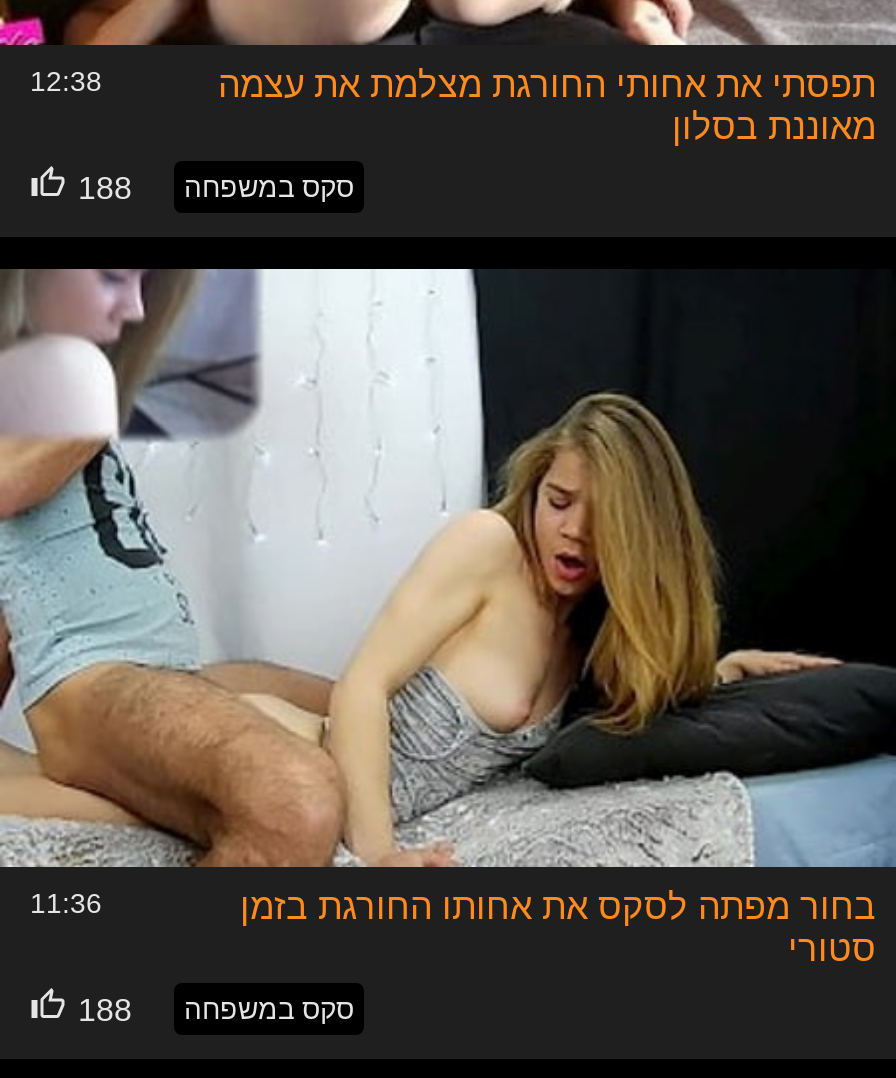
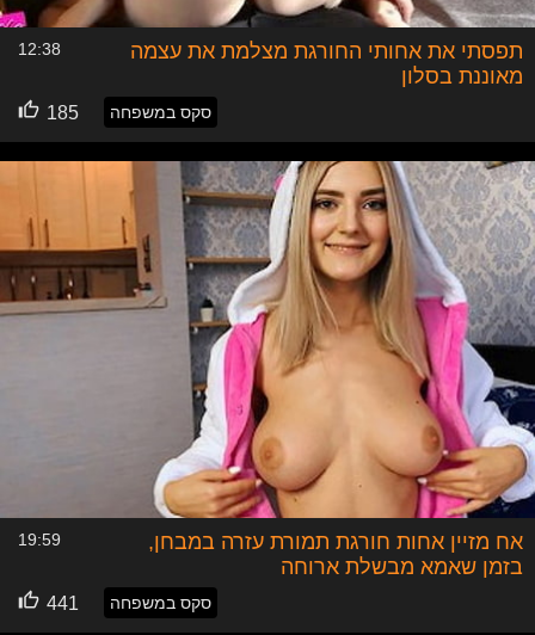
- סקס במשפחה 188
+ סקס במשפחה 185

- [image]
- בחור מפתה לסקס את אחותו החורגת בזמן
- סטורי
+ [image]
+ אח מזיין אחות חורגת תמורת עזרה במבחן,
+ בזמן שאמא מבשלת ארוחה

- 11:36
+ 19:59

- סקס במשפחה 188
+ סקס במשפחה 441
